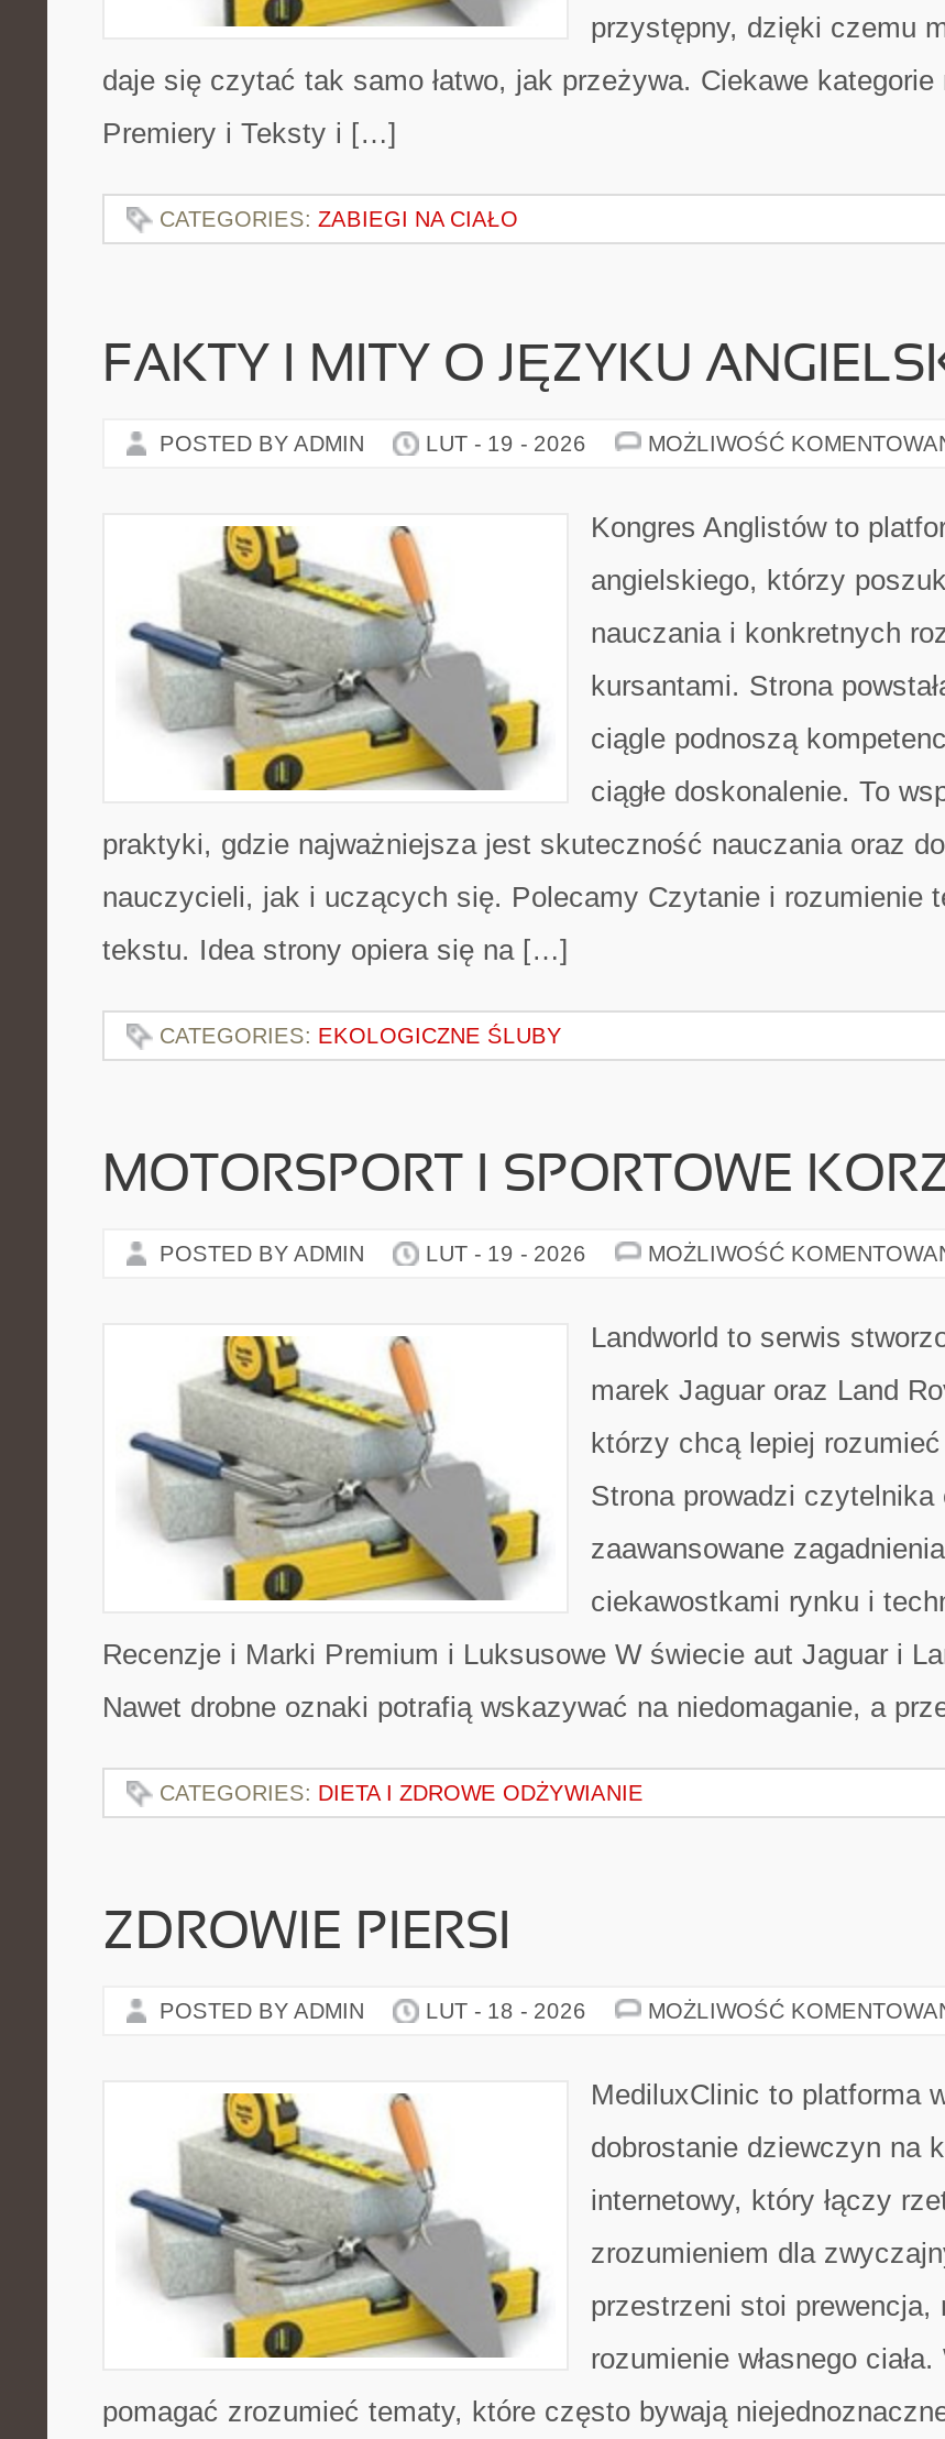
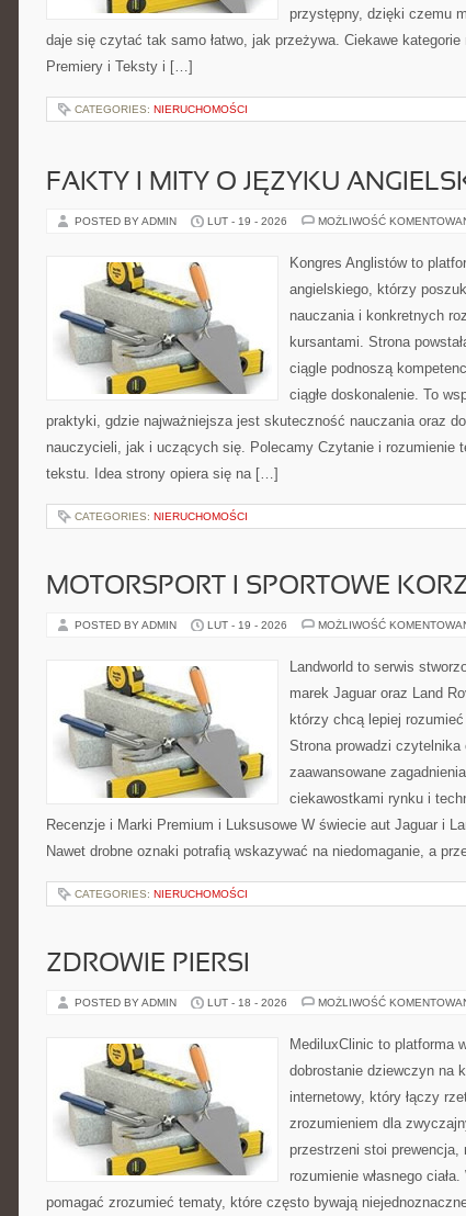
- CATEGORIES: ZABIEGI NA CIAŁO
+ CATEGORIES: NIERUCHOMOŚCI

- CATEGORIES: EKOLOGICZNE ŚLUBY
+ CATEGORIES: NIERUCHOMOŚCI

- CATEGORIES: DIETA I ZDROWE ODŻYWIANIE
+ CATEGORIES: NIERUCHOMOŚCI
